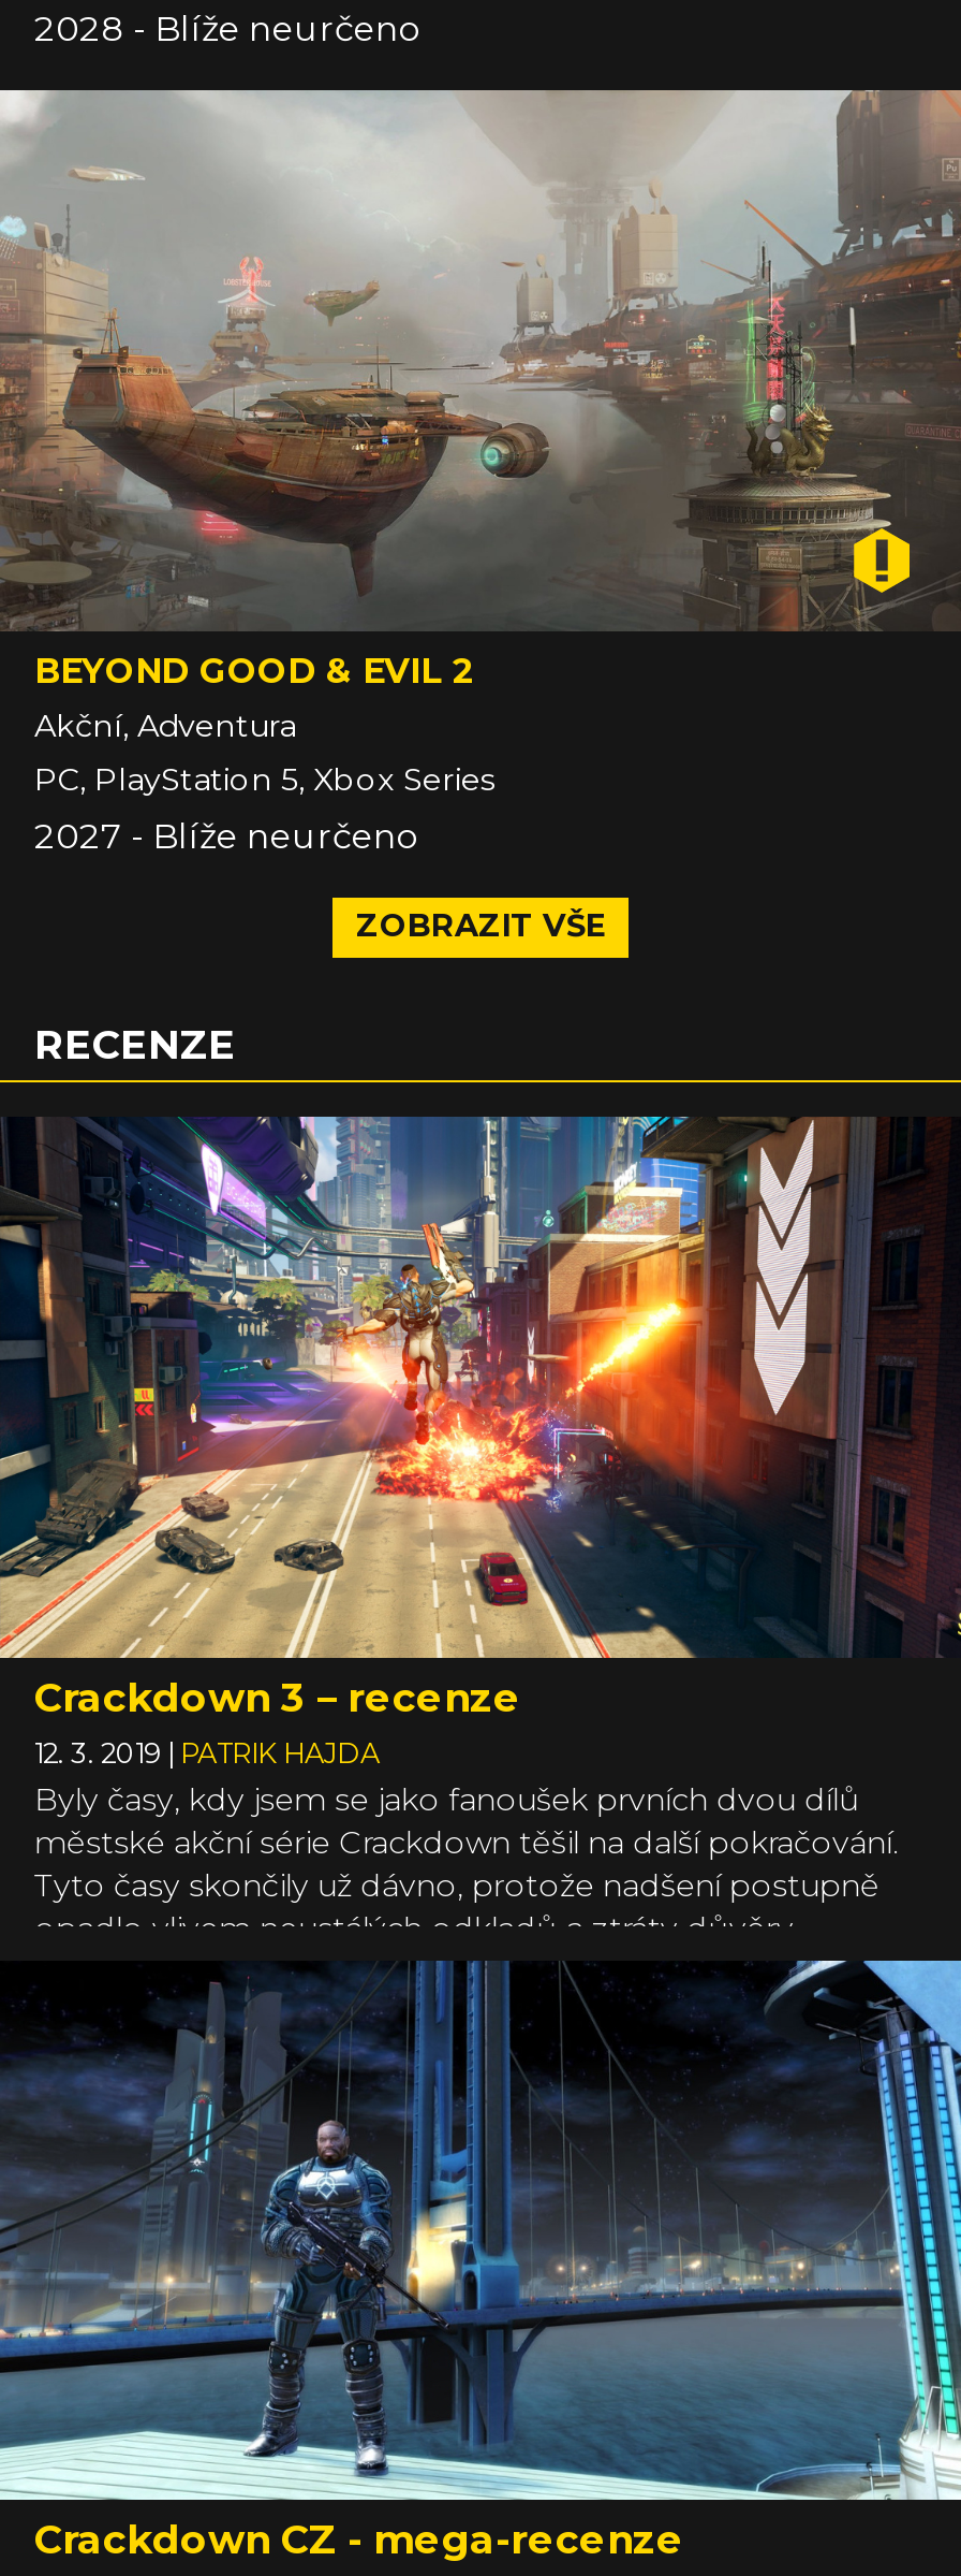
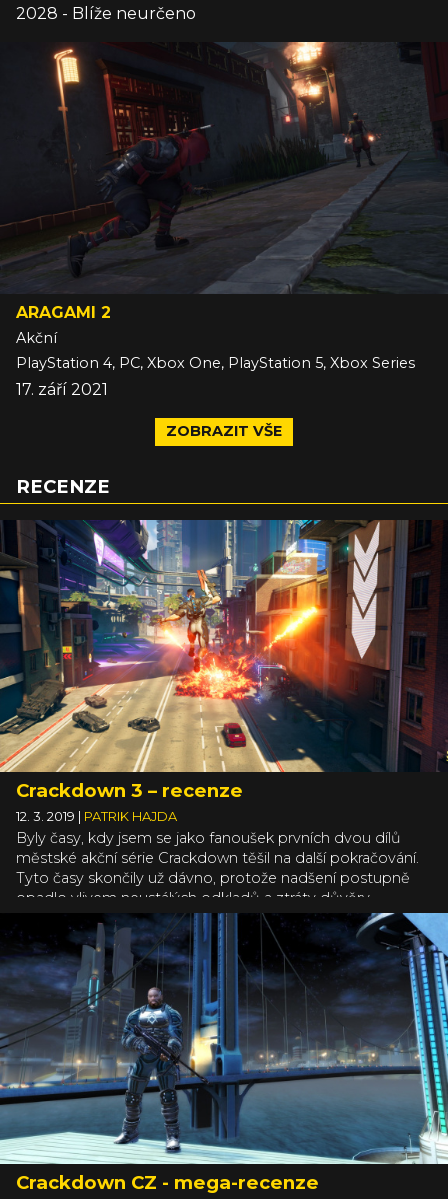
- [image]
- BEYOND GOOD & EVIL 2
- Akční, Adventura
- PC, PlayStation 5, Xbox Series
- 2027 - Blíže neurčeno
+ [image]
+ ARAGAMI 2
+ Akční
+ PlayStation 4, PC, Xbox One, PlayStation 5, Xbox Series
+ 17. září 2021
